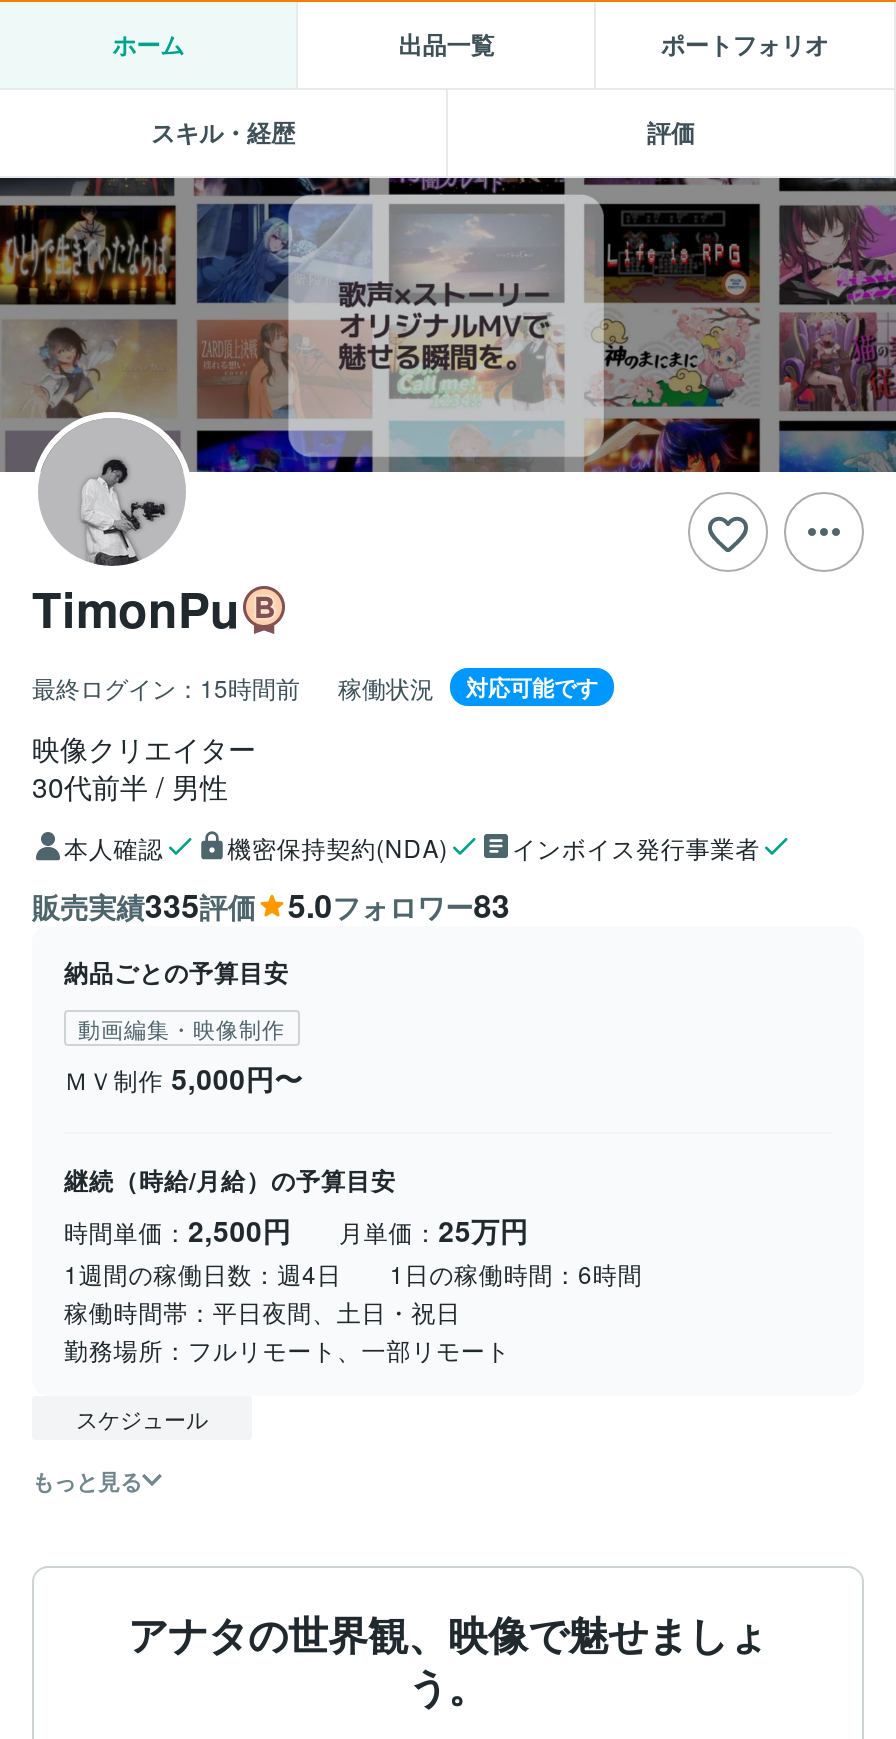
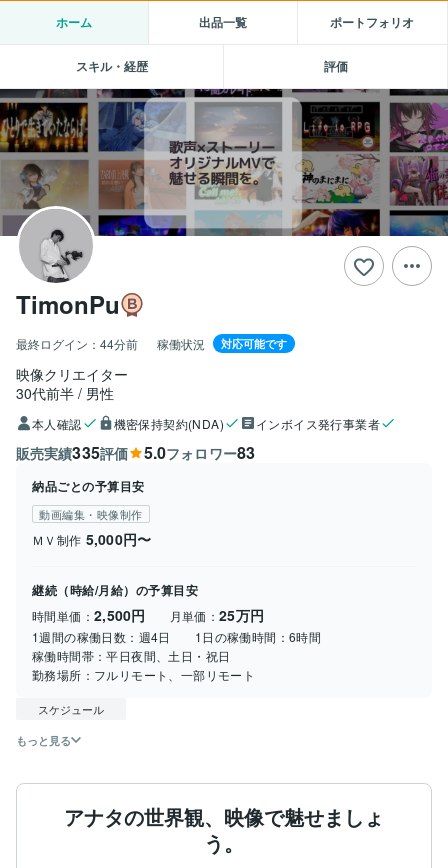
- 最終ログイン：15時間前
+ 最終ログイン：44分前
